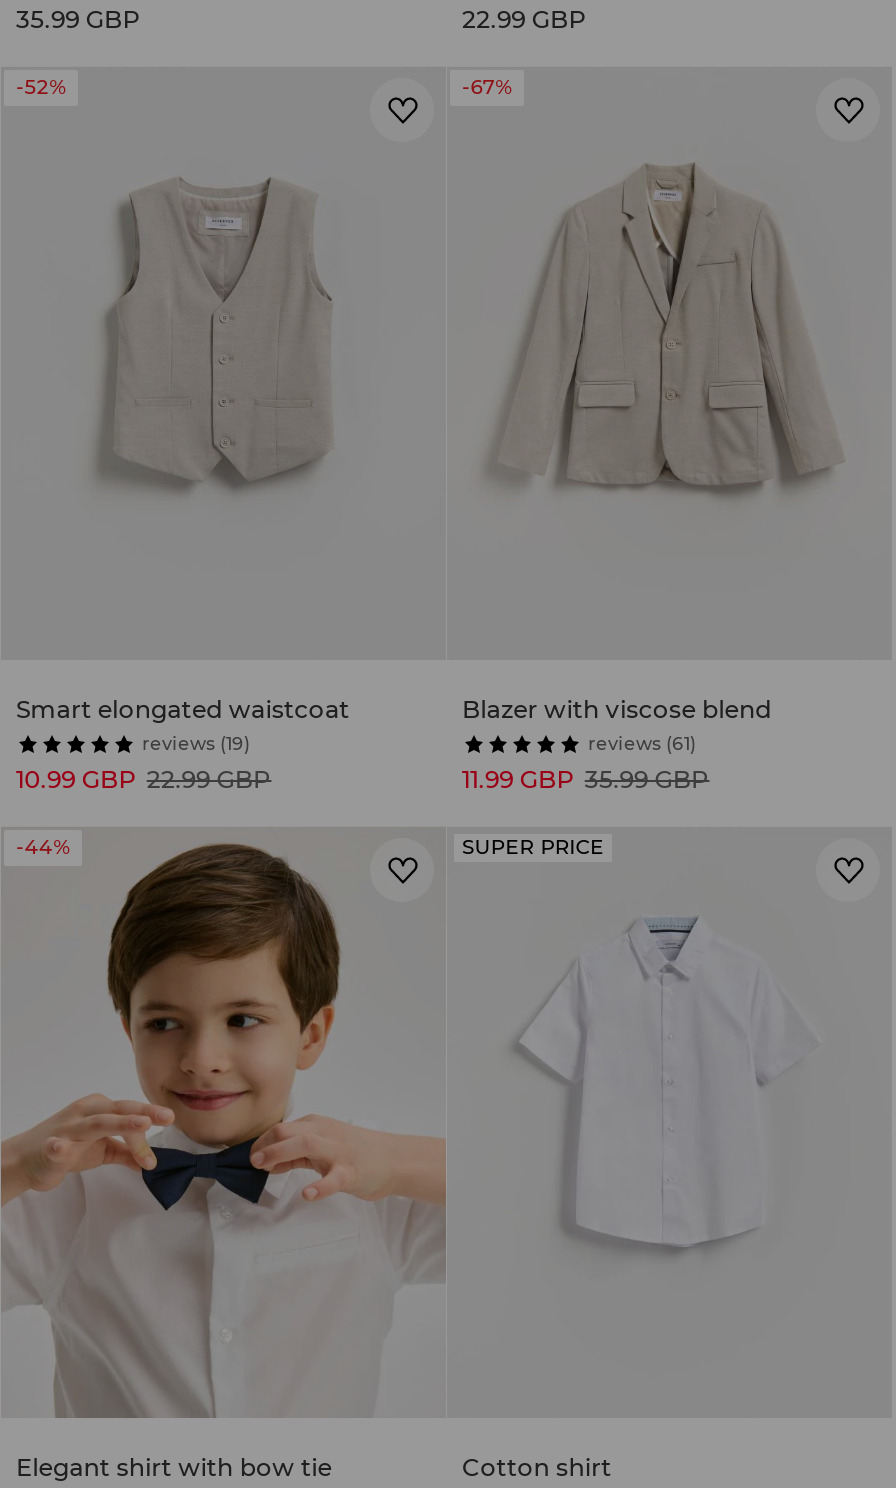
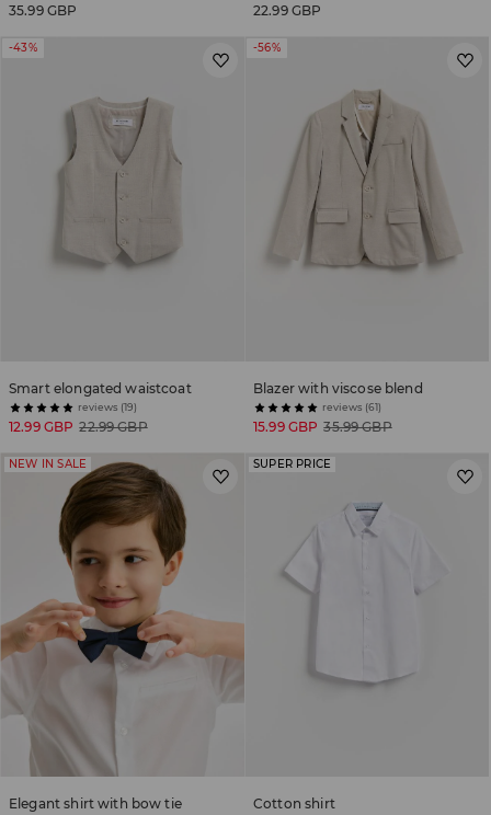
- -52%
+ -43%

- -67%
+ -56%

- 10.99 GBP 22.99 GBP
+ 12.99 GBP 22.99 GBP

- 11.99 GBP 35.99 GBP
+ 15.99 GBP 35.99 GBP

- -44%
+ NEW IN SALE
